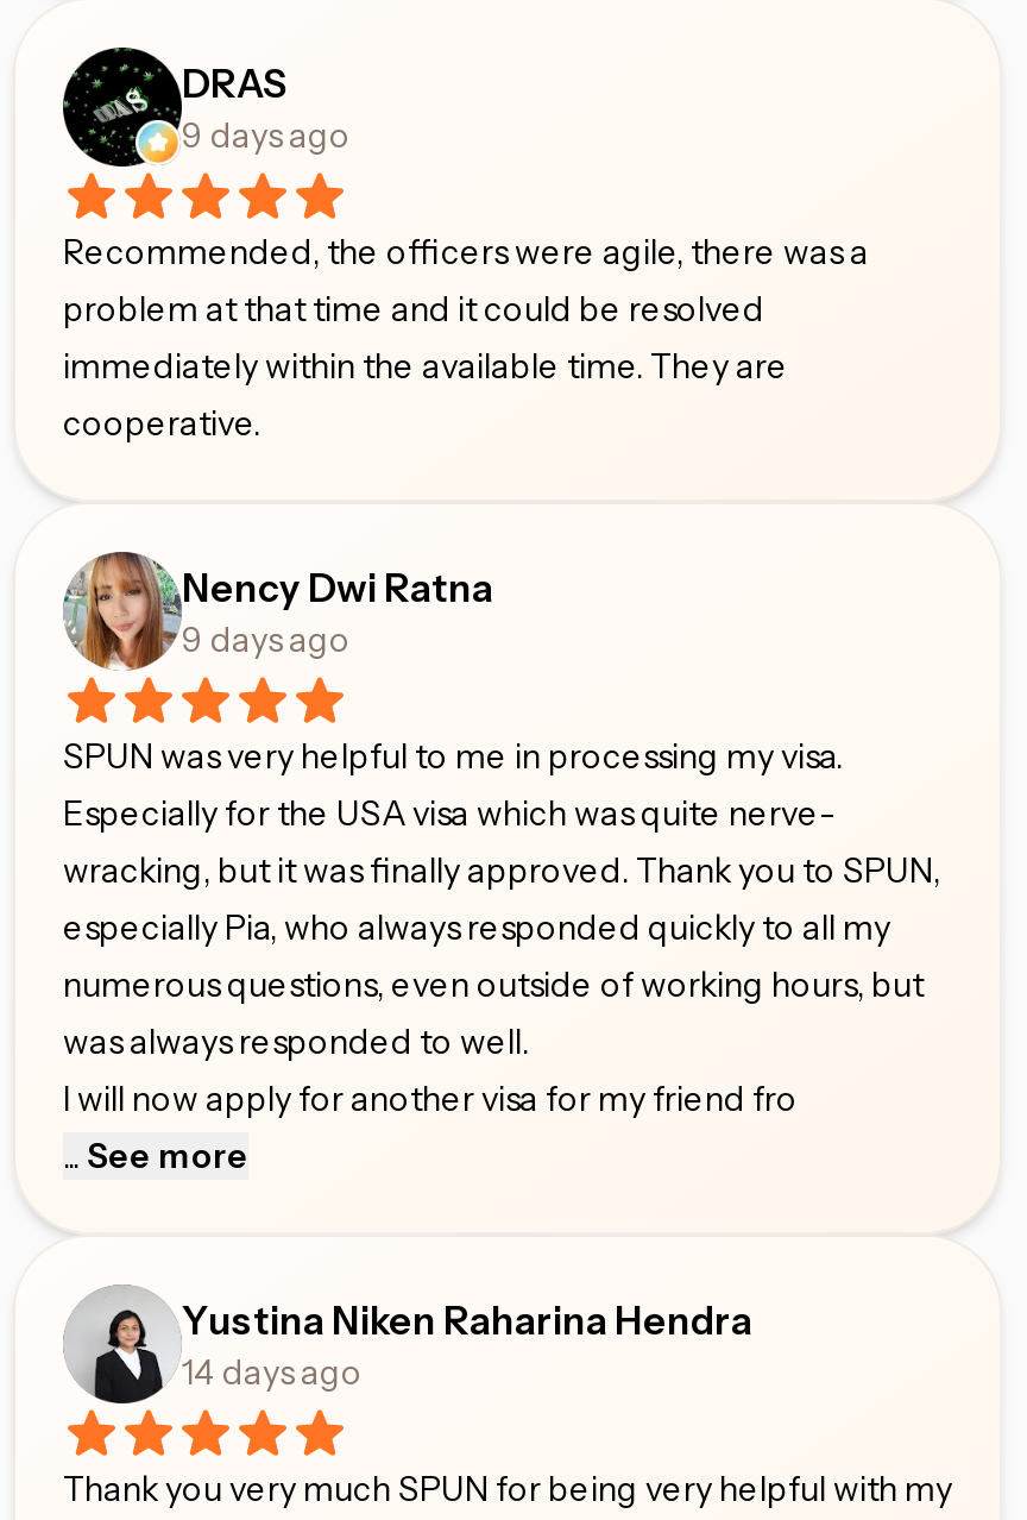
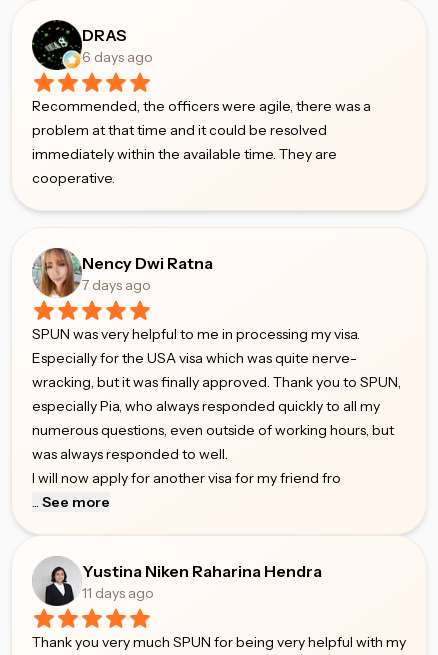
- 9 days ago
+ 6 days ago

- 9 days ago
+ 7 days ago

- 14 days ago
+ 11 days ago
